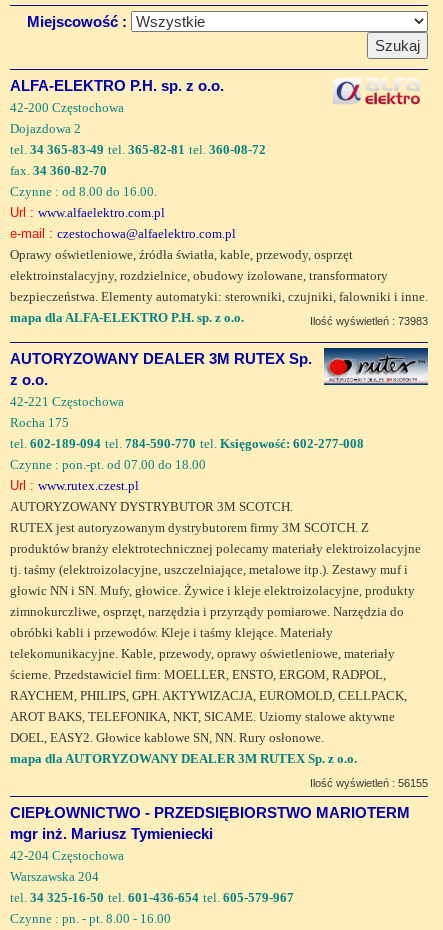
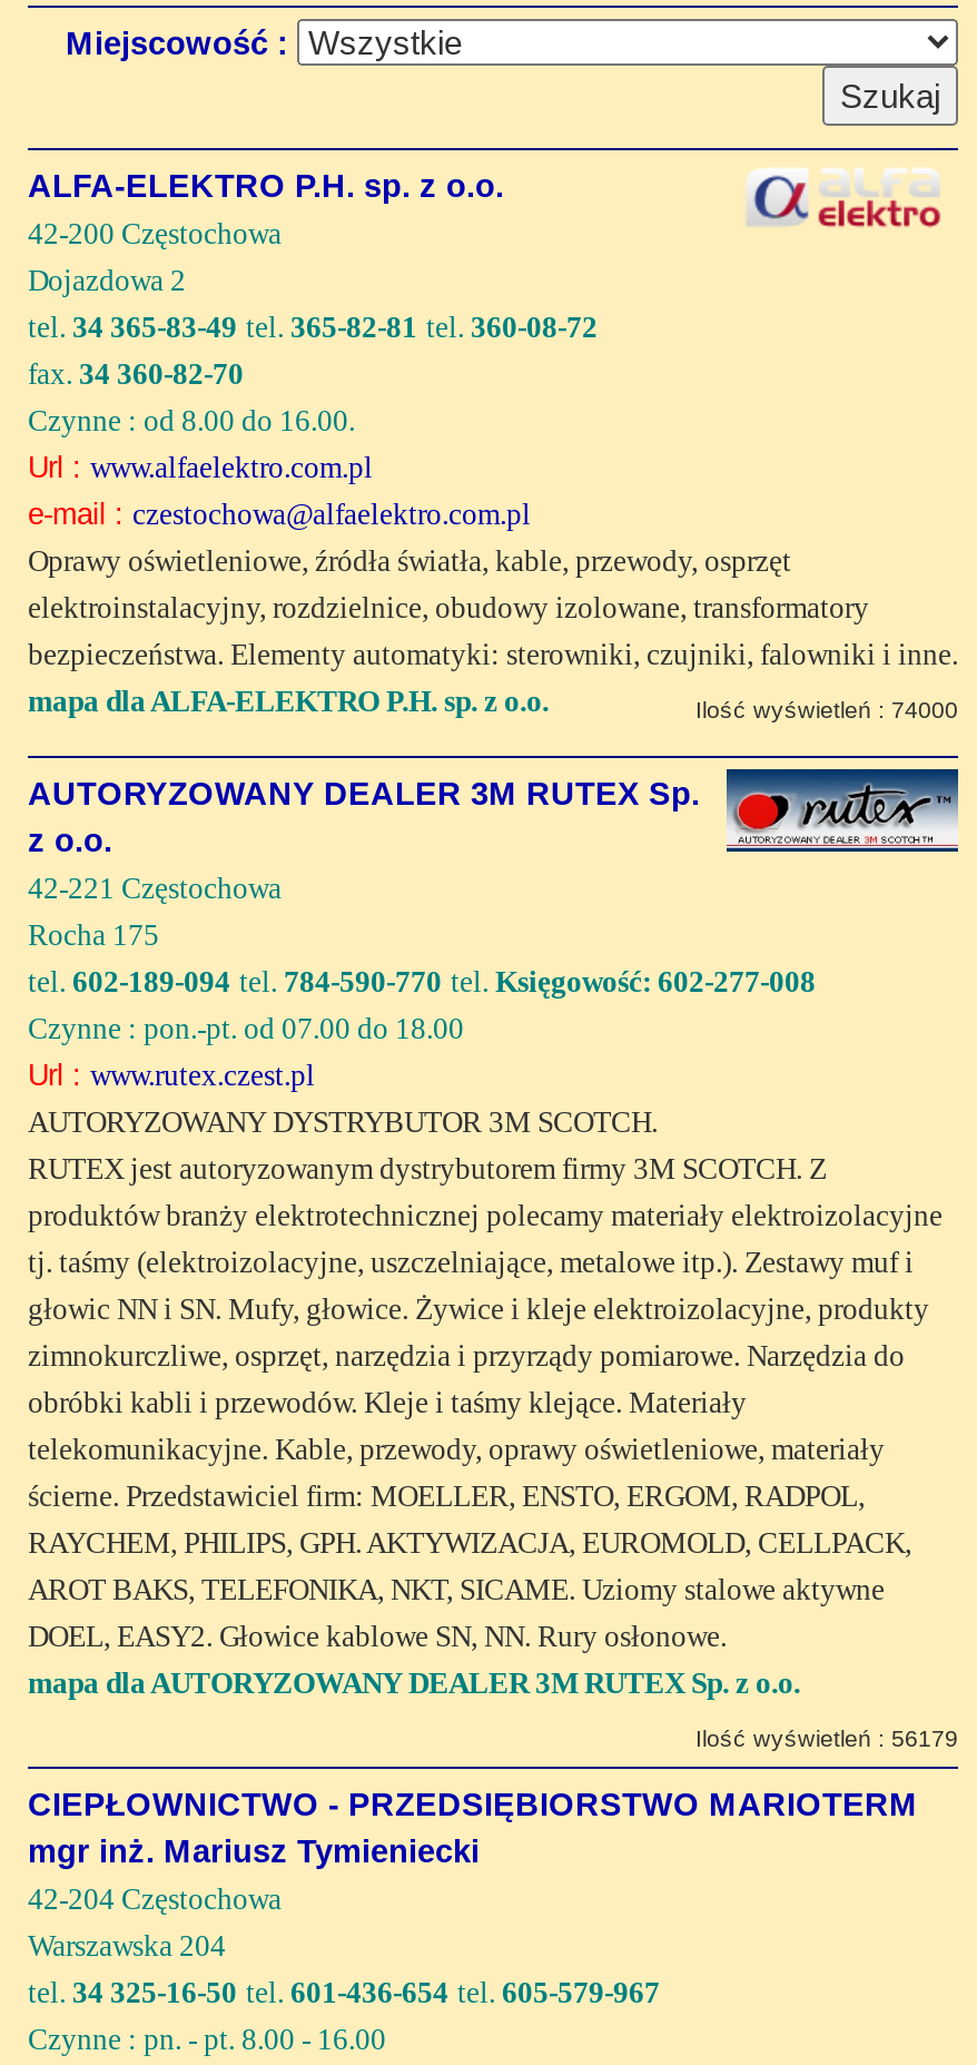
- Ilość wyświetleń : 73983
+ Ilość wyświetleń : 74000

- Ilość wyświetleń : 56155
+ Ilość wyświetleń : 56179
